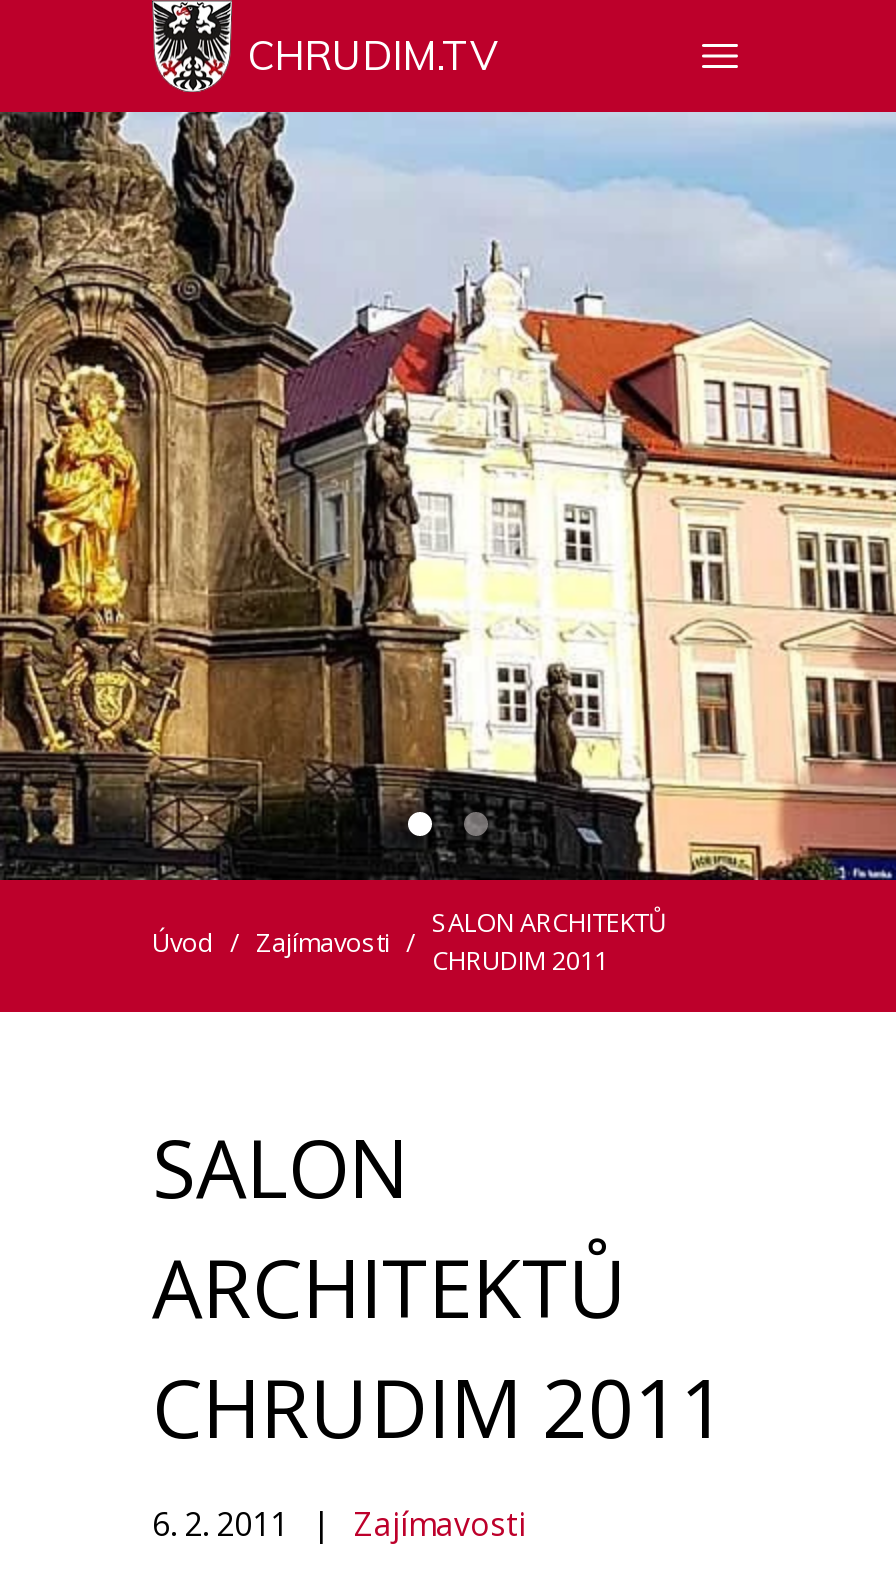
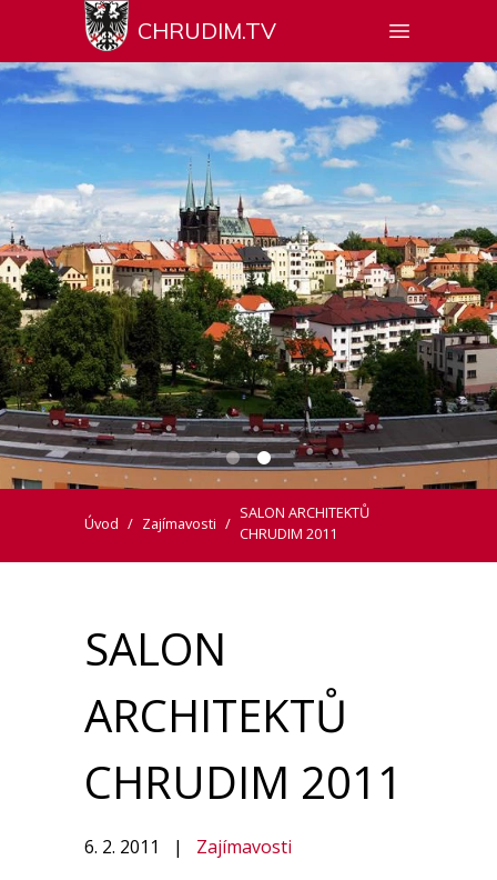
- [image]
+ [image]
